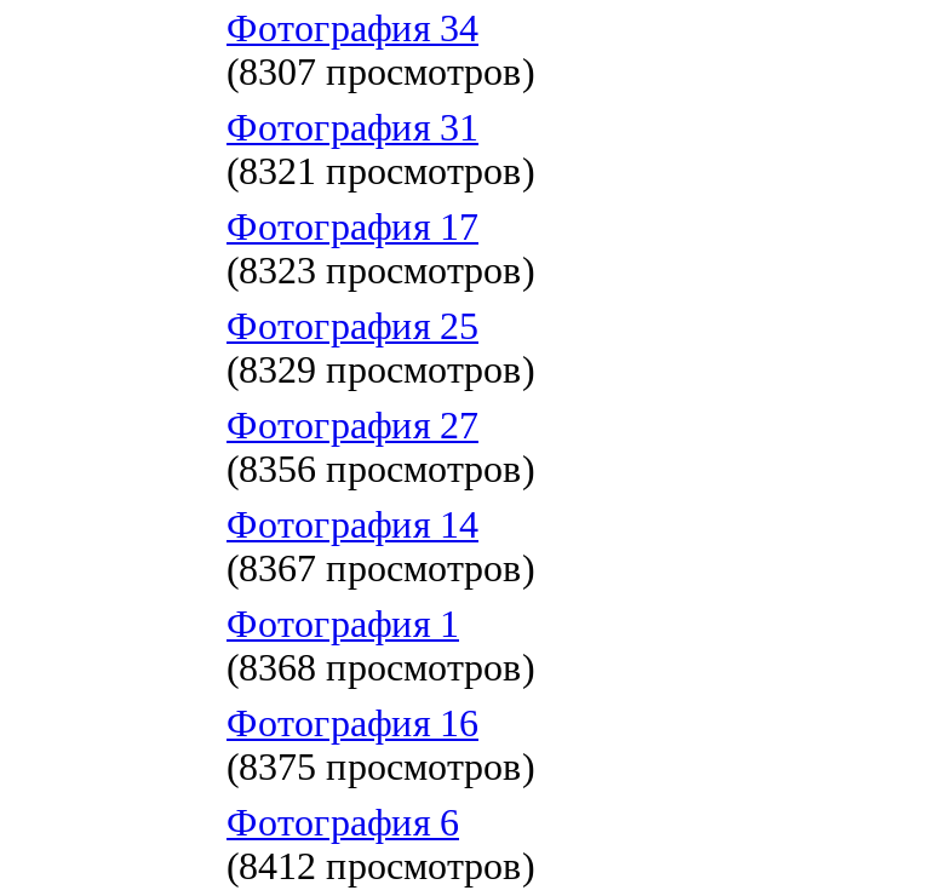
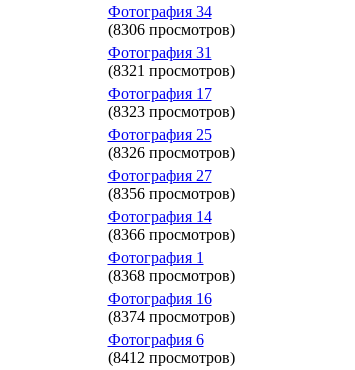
- (8307 просмотров)
+ (8306 просмотров)

- (8329 просмотров)
+ (8326 просмотров)

- (8367 просмотров)
+ (8366 просмотров)

- (8375 просмотров)
+ (8374 просмотров)
